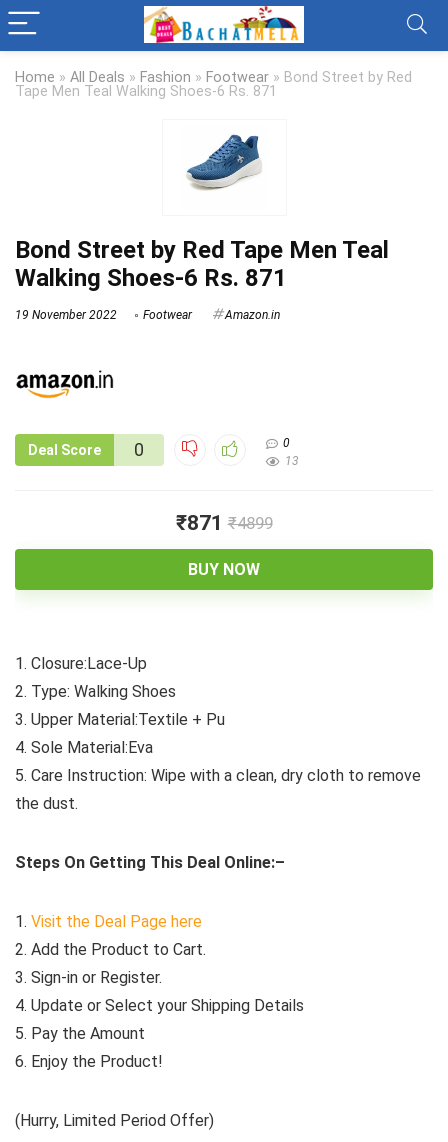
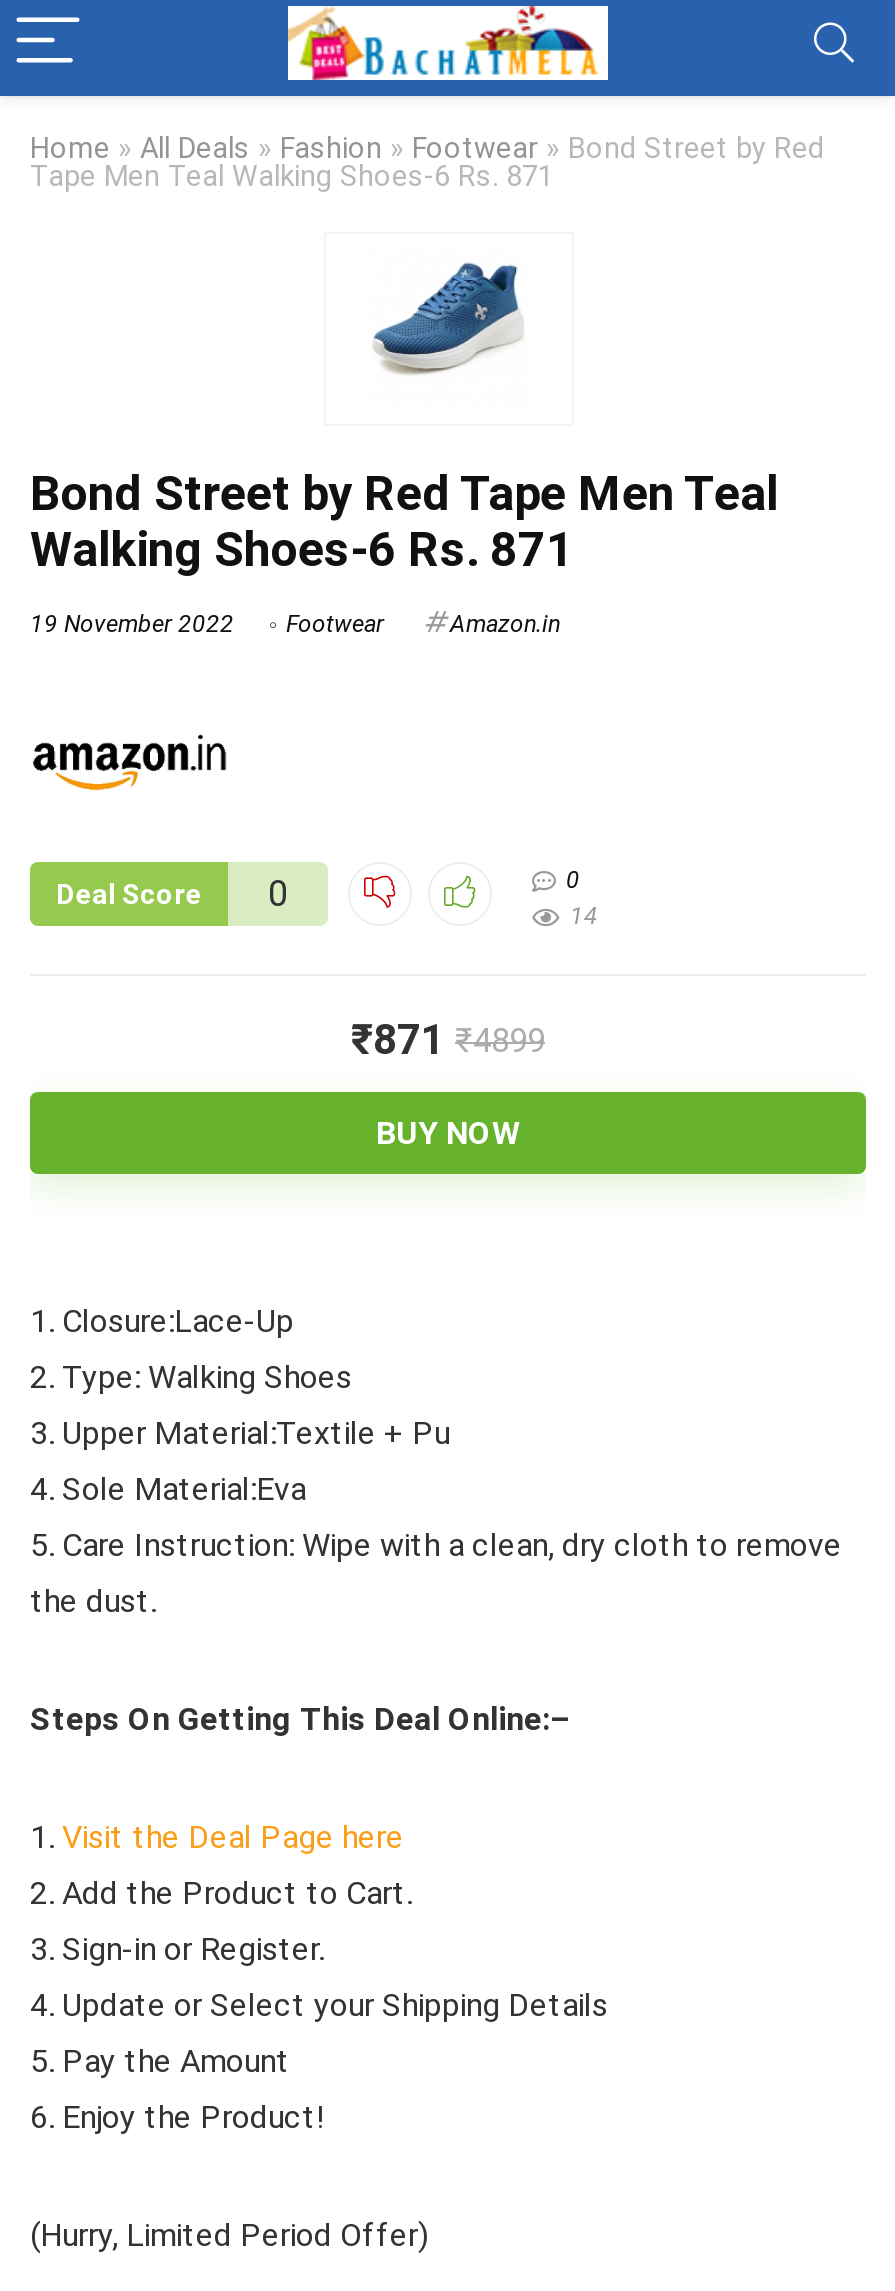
- 13
+ 14
